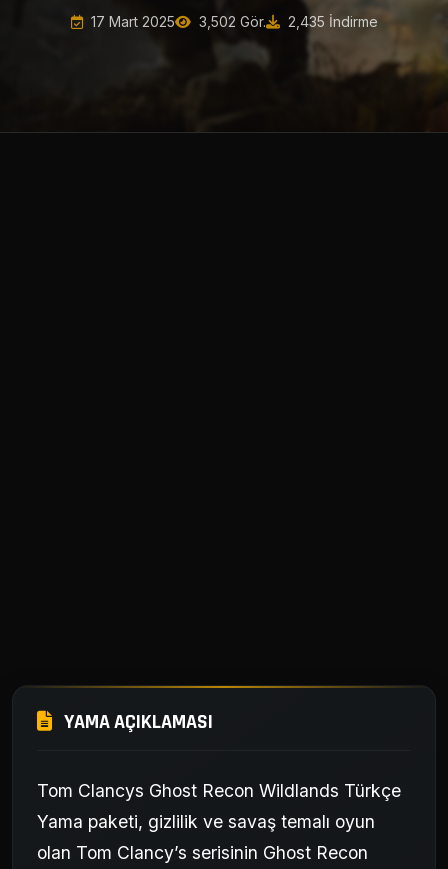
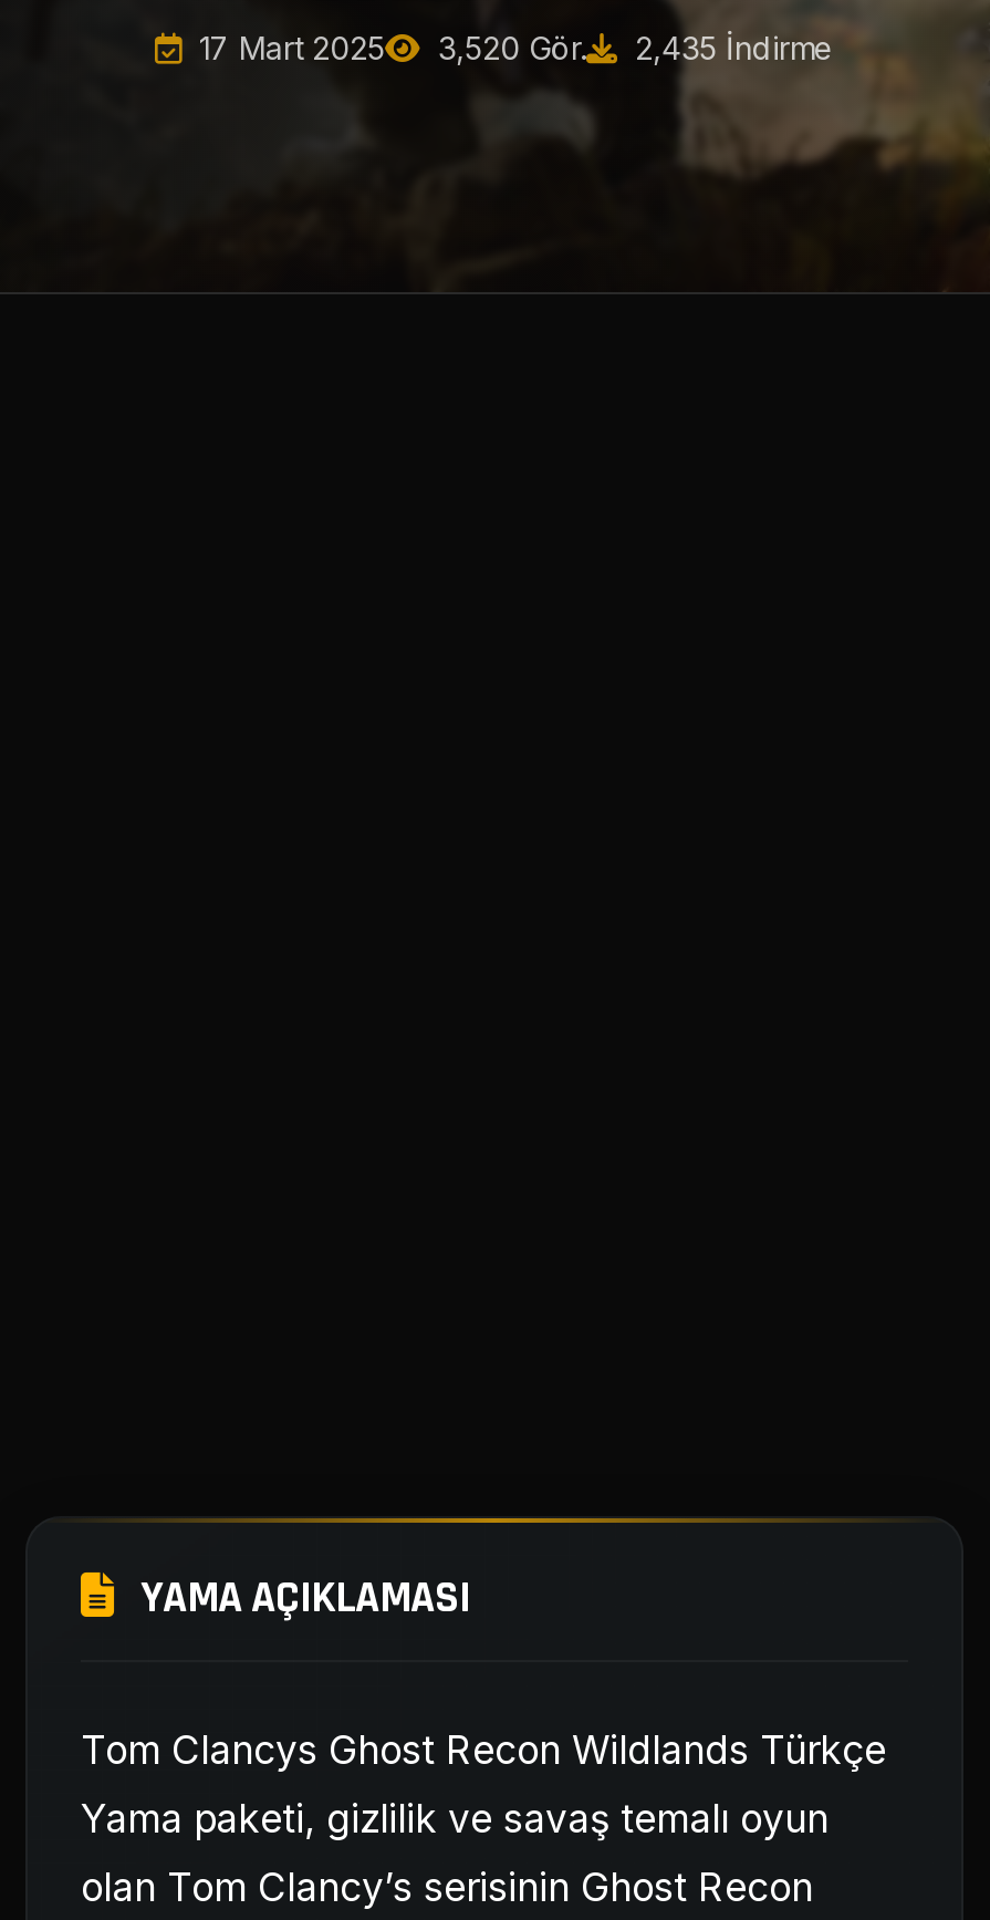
- 17 Mart 2025 3,502 Gör. 2,435 İndirme
+ 17 Mart 2025 3,520 Gör. 2,435 İndirme
